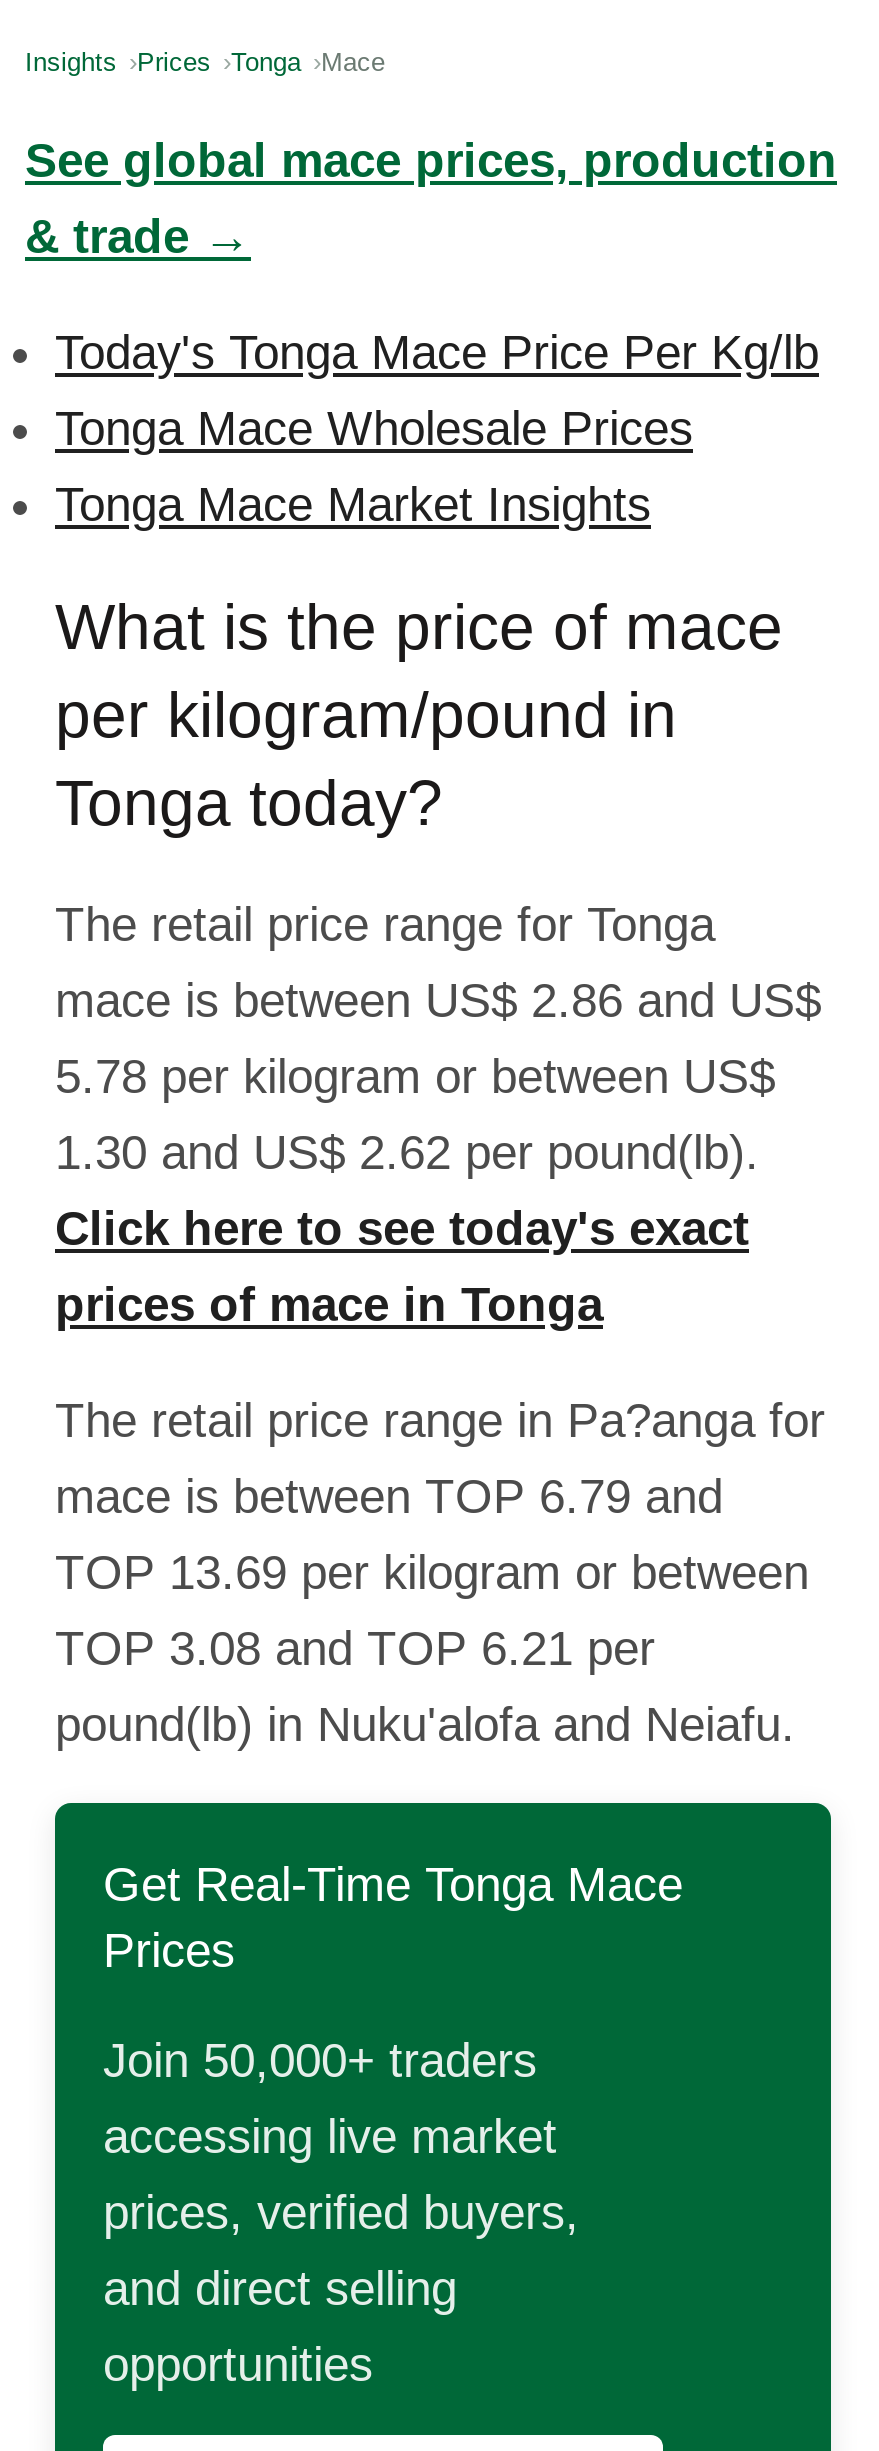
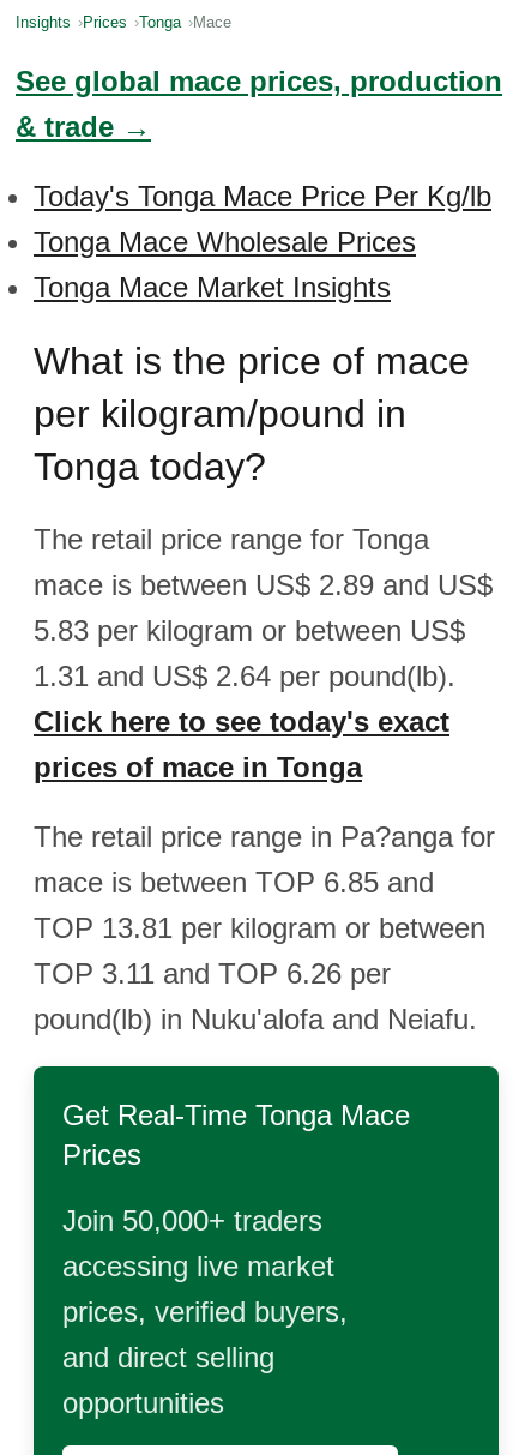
- mace is between US$ 2.86 and US$
+ mace is between US$ 2.89 and US$

- 5.78 per kilogram or between US$
+ 5.83 per kilogram or between US$

- 1.30 and US$ 2.62 per pound(lb).
+ 1.31 and US$ 2.64 per pound(lb).

- mace is between TOP 6.79 and
+ mace is between TOP 6.85 and

- TOP 13.69 per kilogram or between
+ TOP 13.81 per kilogram or between

- TOP 3.08 and TOP 6.21 per
+ TOP 3.11 and TOP 6.26 per
